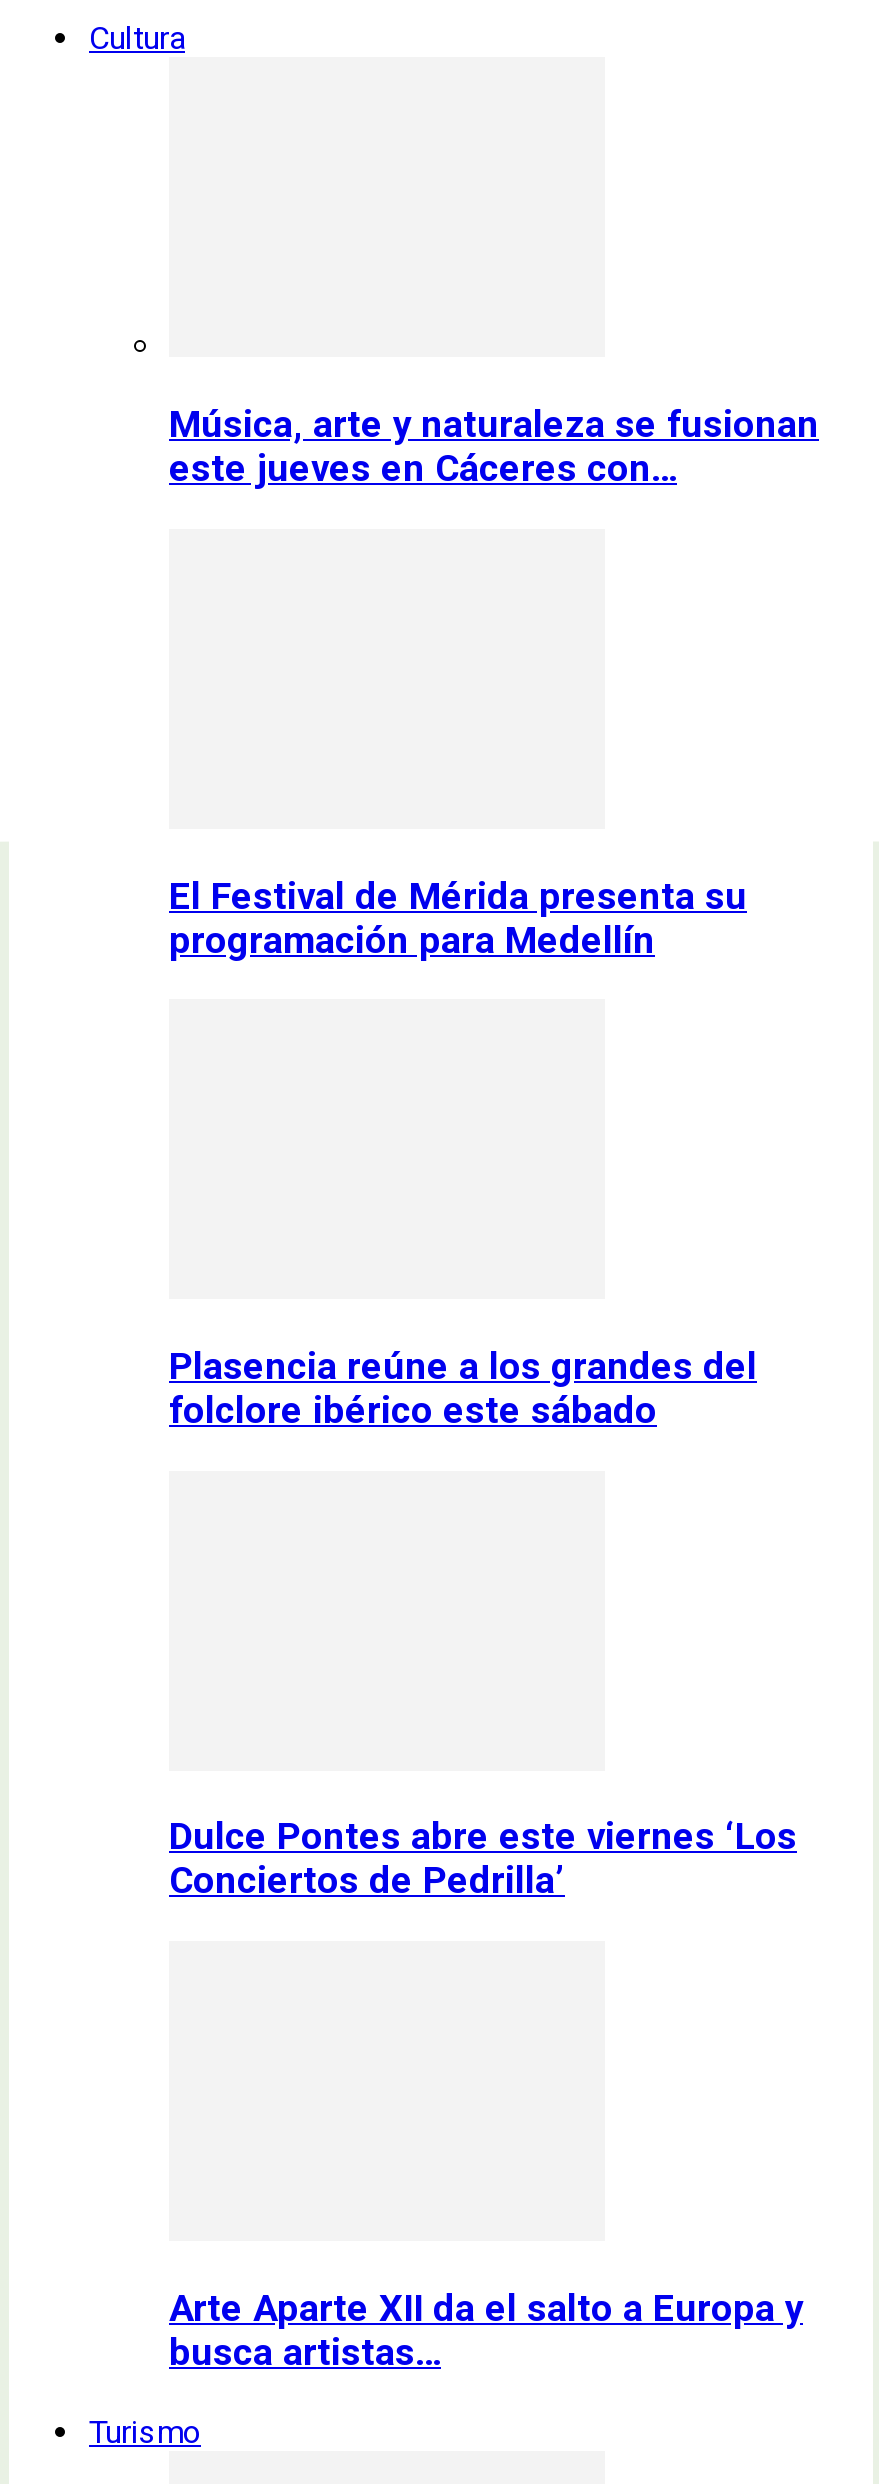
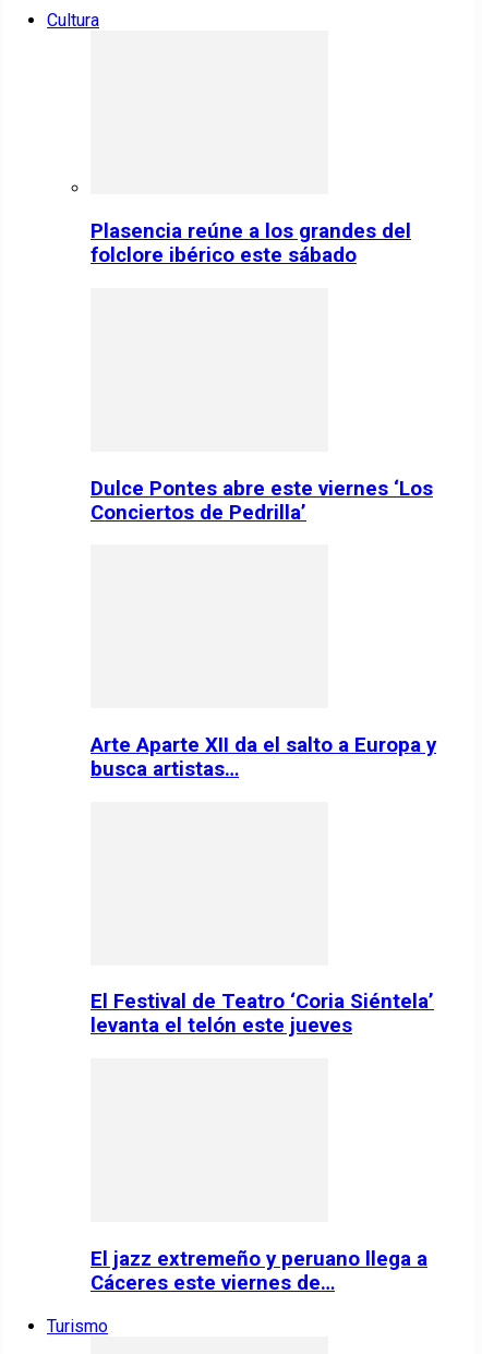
- Música, arte y naturaleza se fusionan
- este jueves en Cáceres con…

- El Festival de Mérida presenta su
- programación para Medellín

moved up: Plasencia reúne a los grandes del | folclore ibérico este sábado | Dulce Pontes abre este viernes ‘Los | Conciertos de Pedrilla’ | Arte Aparte XII da el salto a Europa y | busca artistas…

+ El Festival de Teatro ‘Coria Siéntela’
+ levanta el telón este jueves

+ El jazz extremeño y peruano llega a
+ Cáceres este viernes de…
